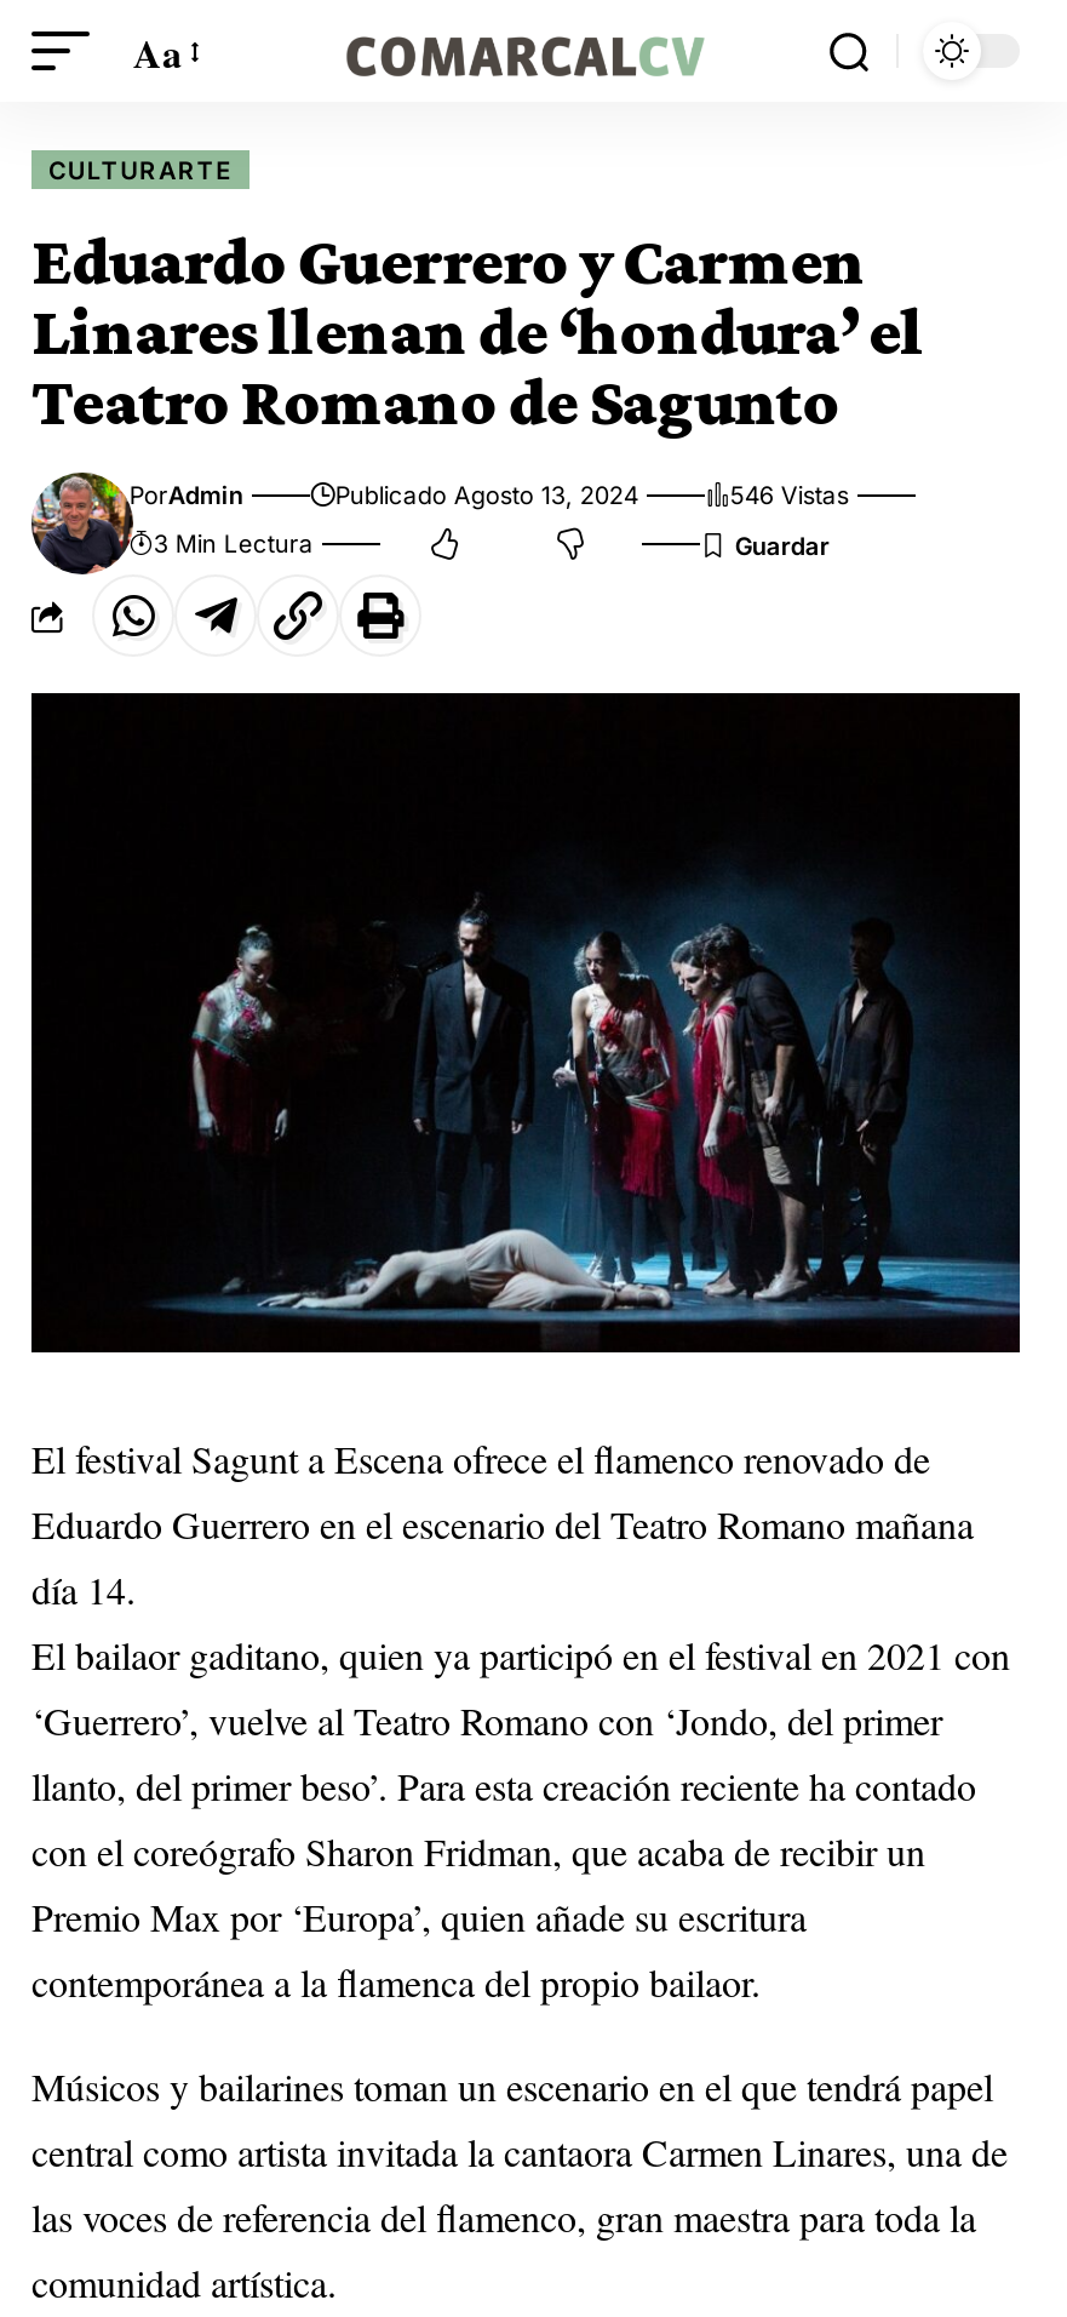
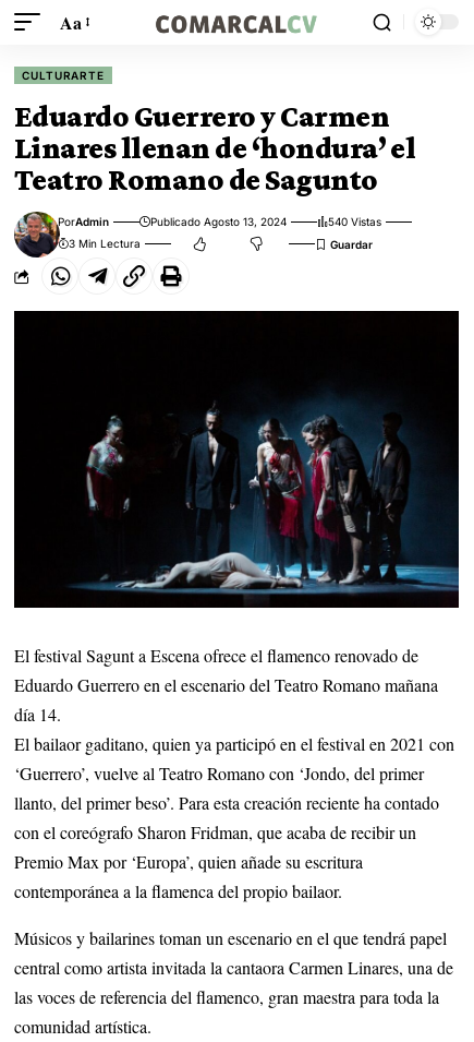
- 546 Vistas
+ 540 Vistas
